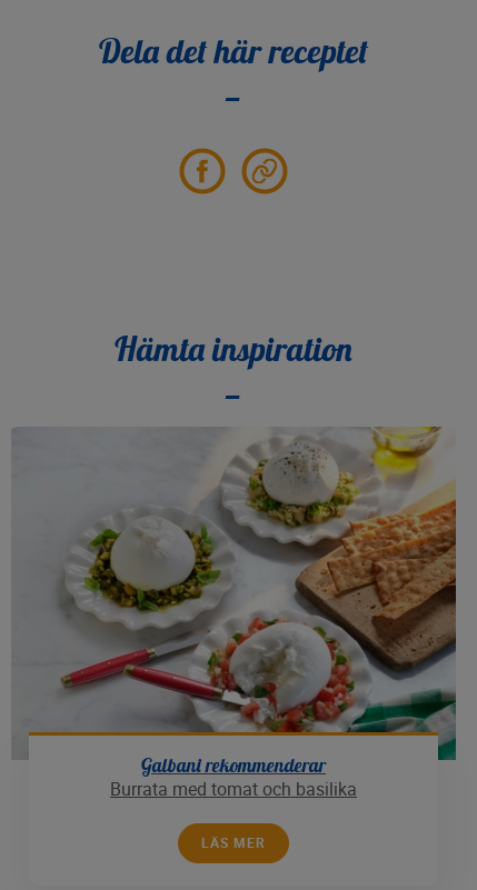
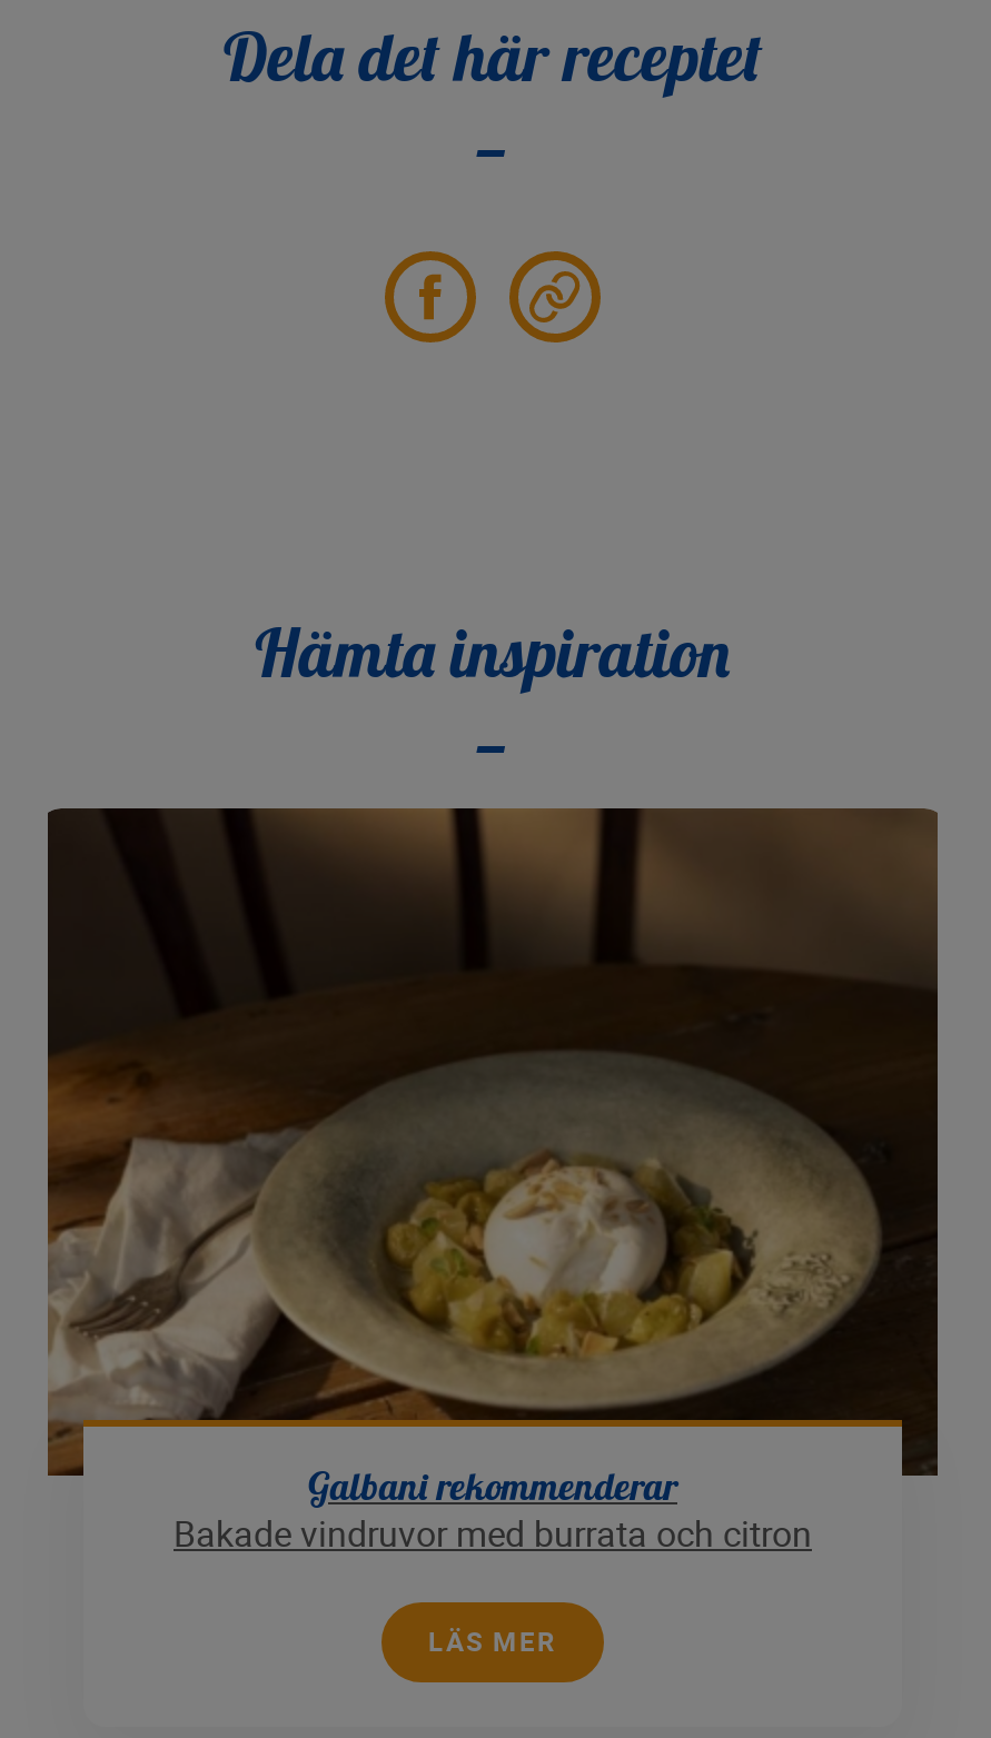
- [image]
- Burrata med tomat och basilika
+ [image]
+ Bakade vindruvor med burrata och citron
